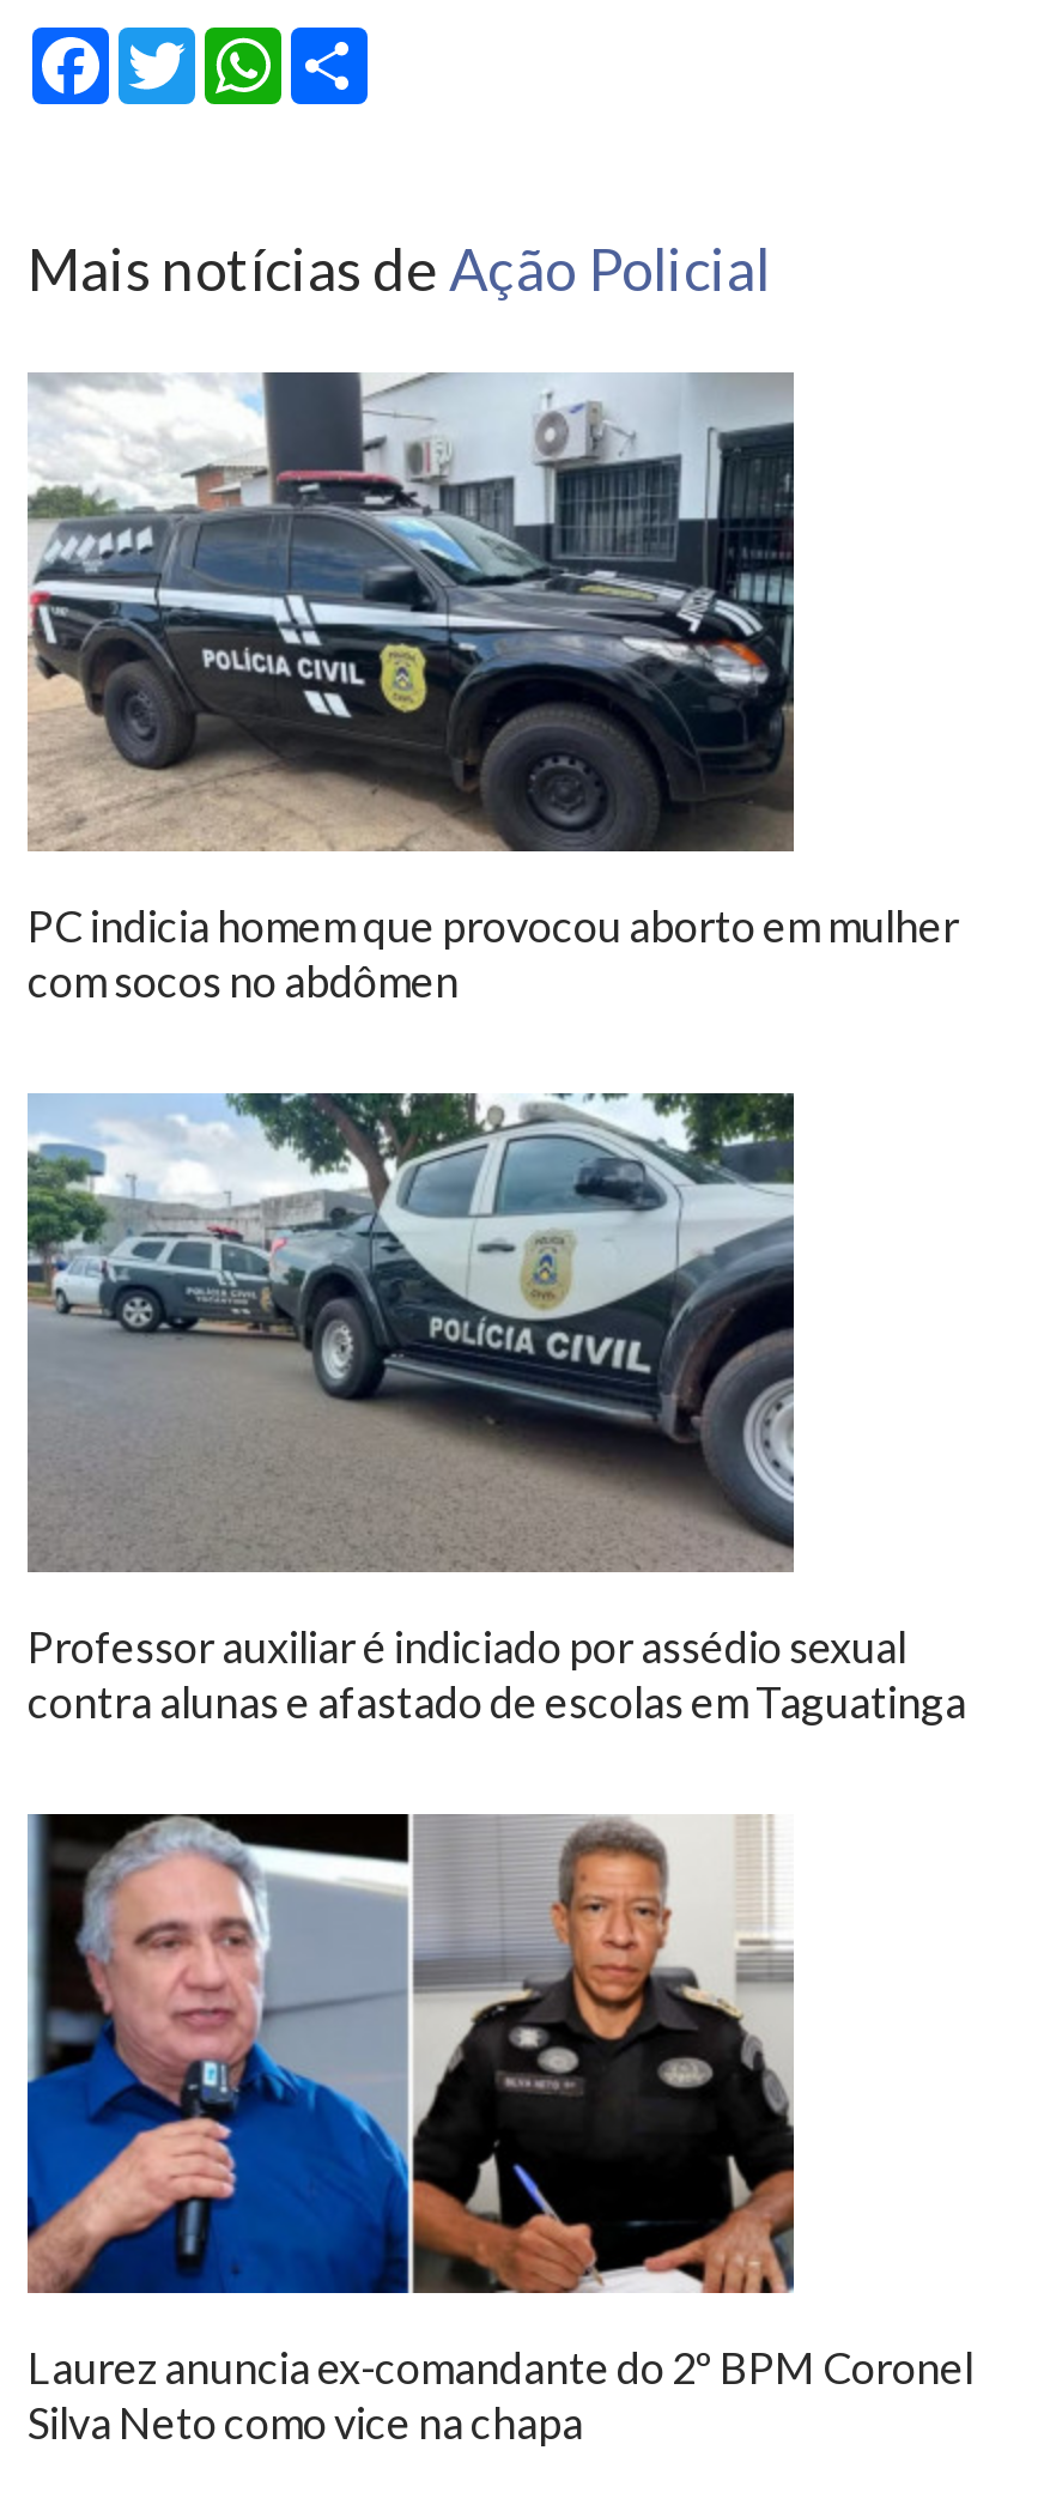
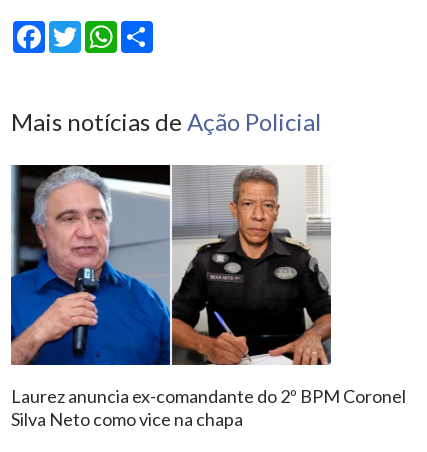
- [image]
- PC indicia homem que provocou aborto em mulher
- com socos no abdômen

- [image]
- Professor auxiliar é indiciado por assédio sexual
- contra alunas e afastado de escolas em Taguatinga
